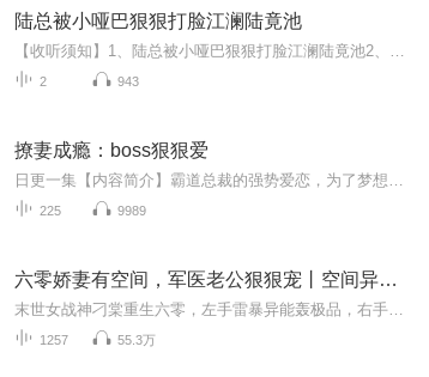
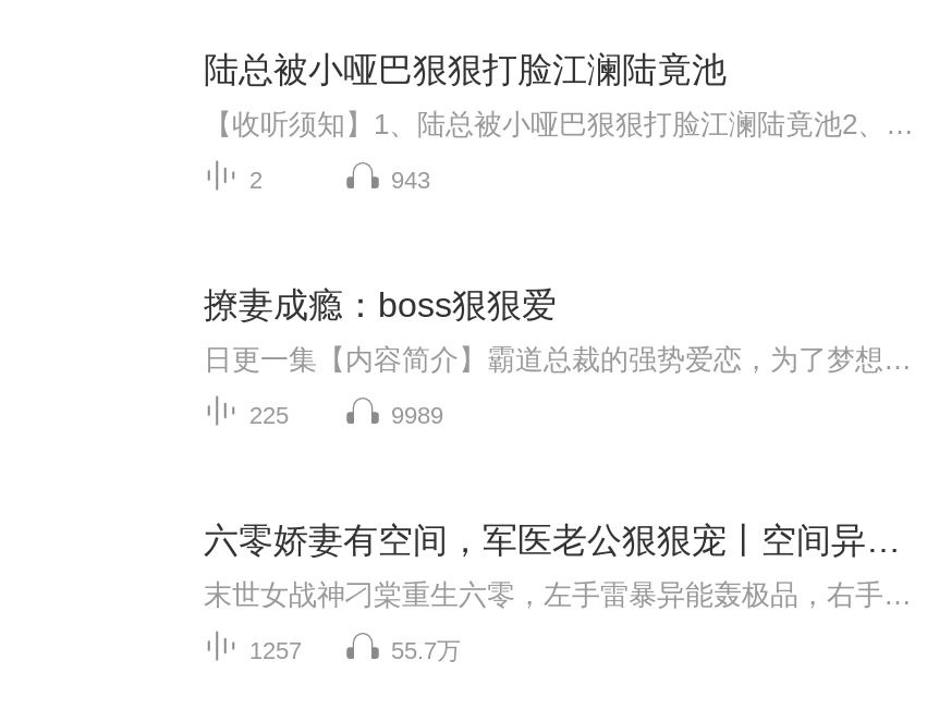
- 55.3万
+ 55.7万
